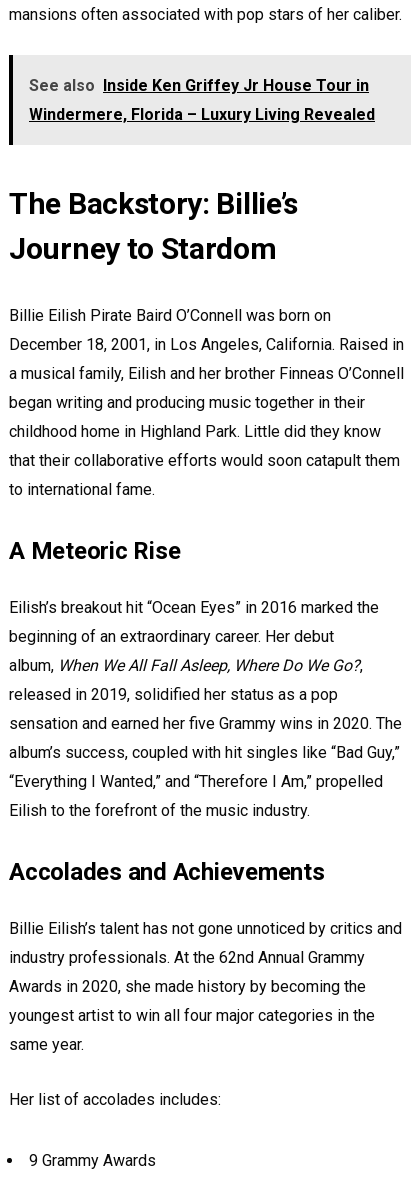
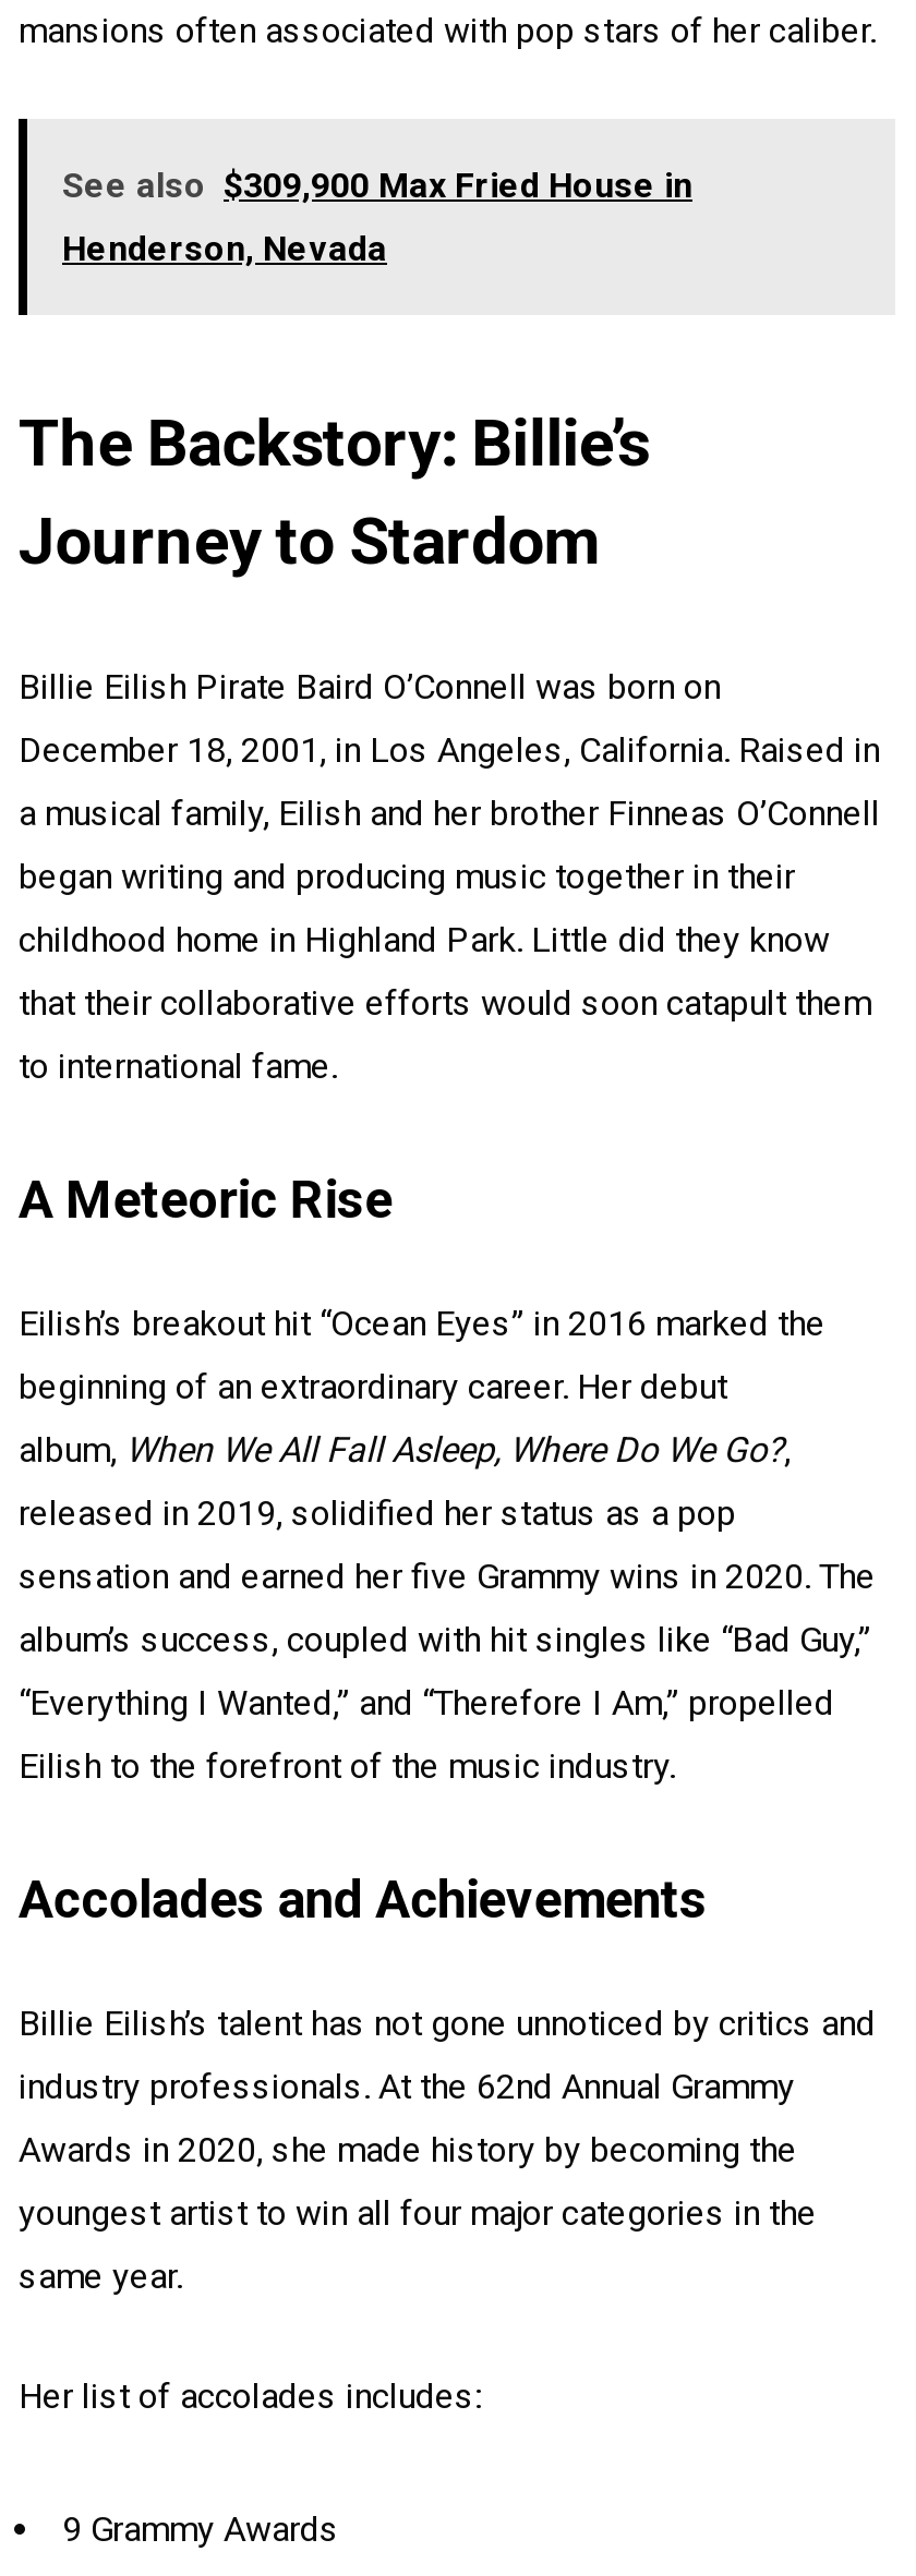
- See also Inside Ken Griffey Jr House Tour in
+ See also $309,900 Max Fried House in

- Windermere, Florida – Luxury Living Revealed
+ Henderson, Nevada
